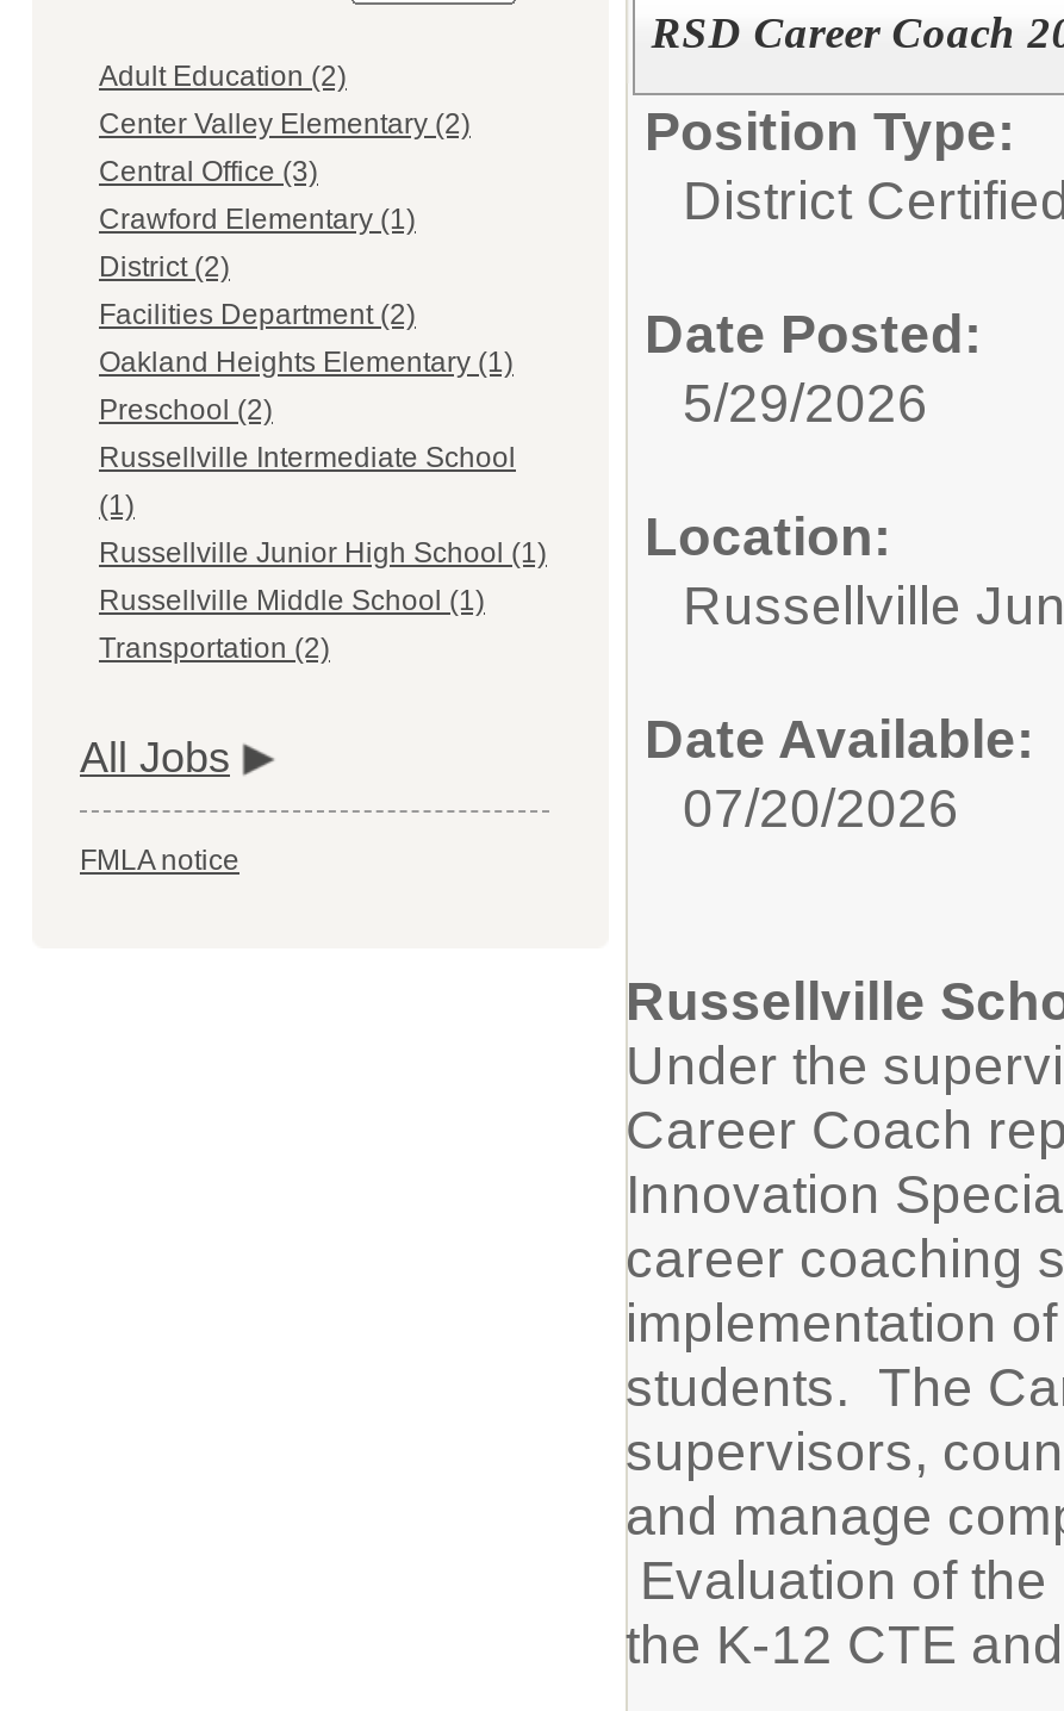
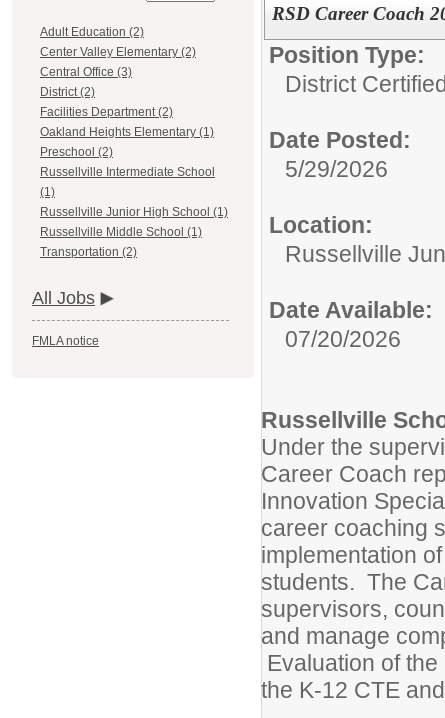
- Crawford Elementary (1)

moved up: District (2) | Facilities Department (2) | Oakland Heights Elementary (1) | ... | All Jobs | FMLA notice
